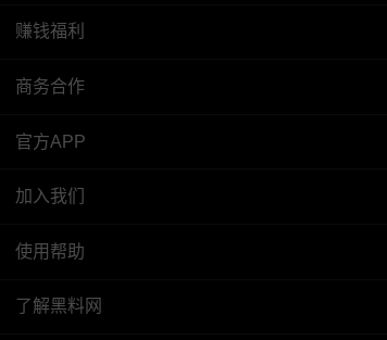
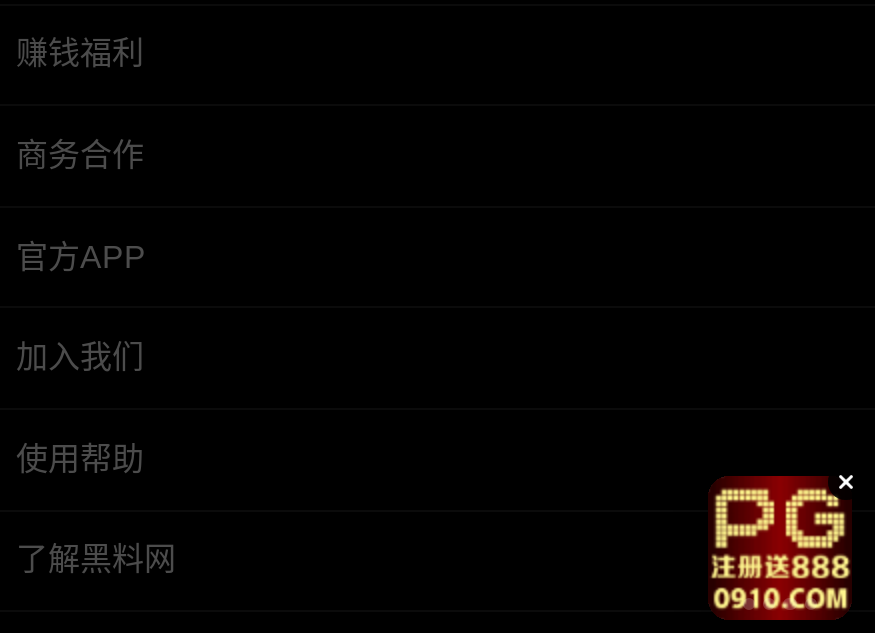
+ [image]
